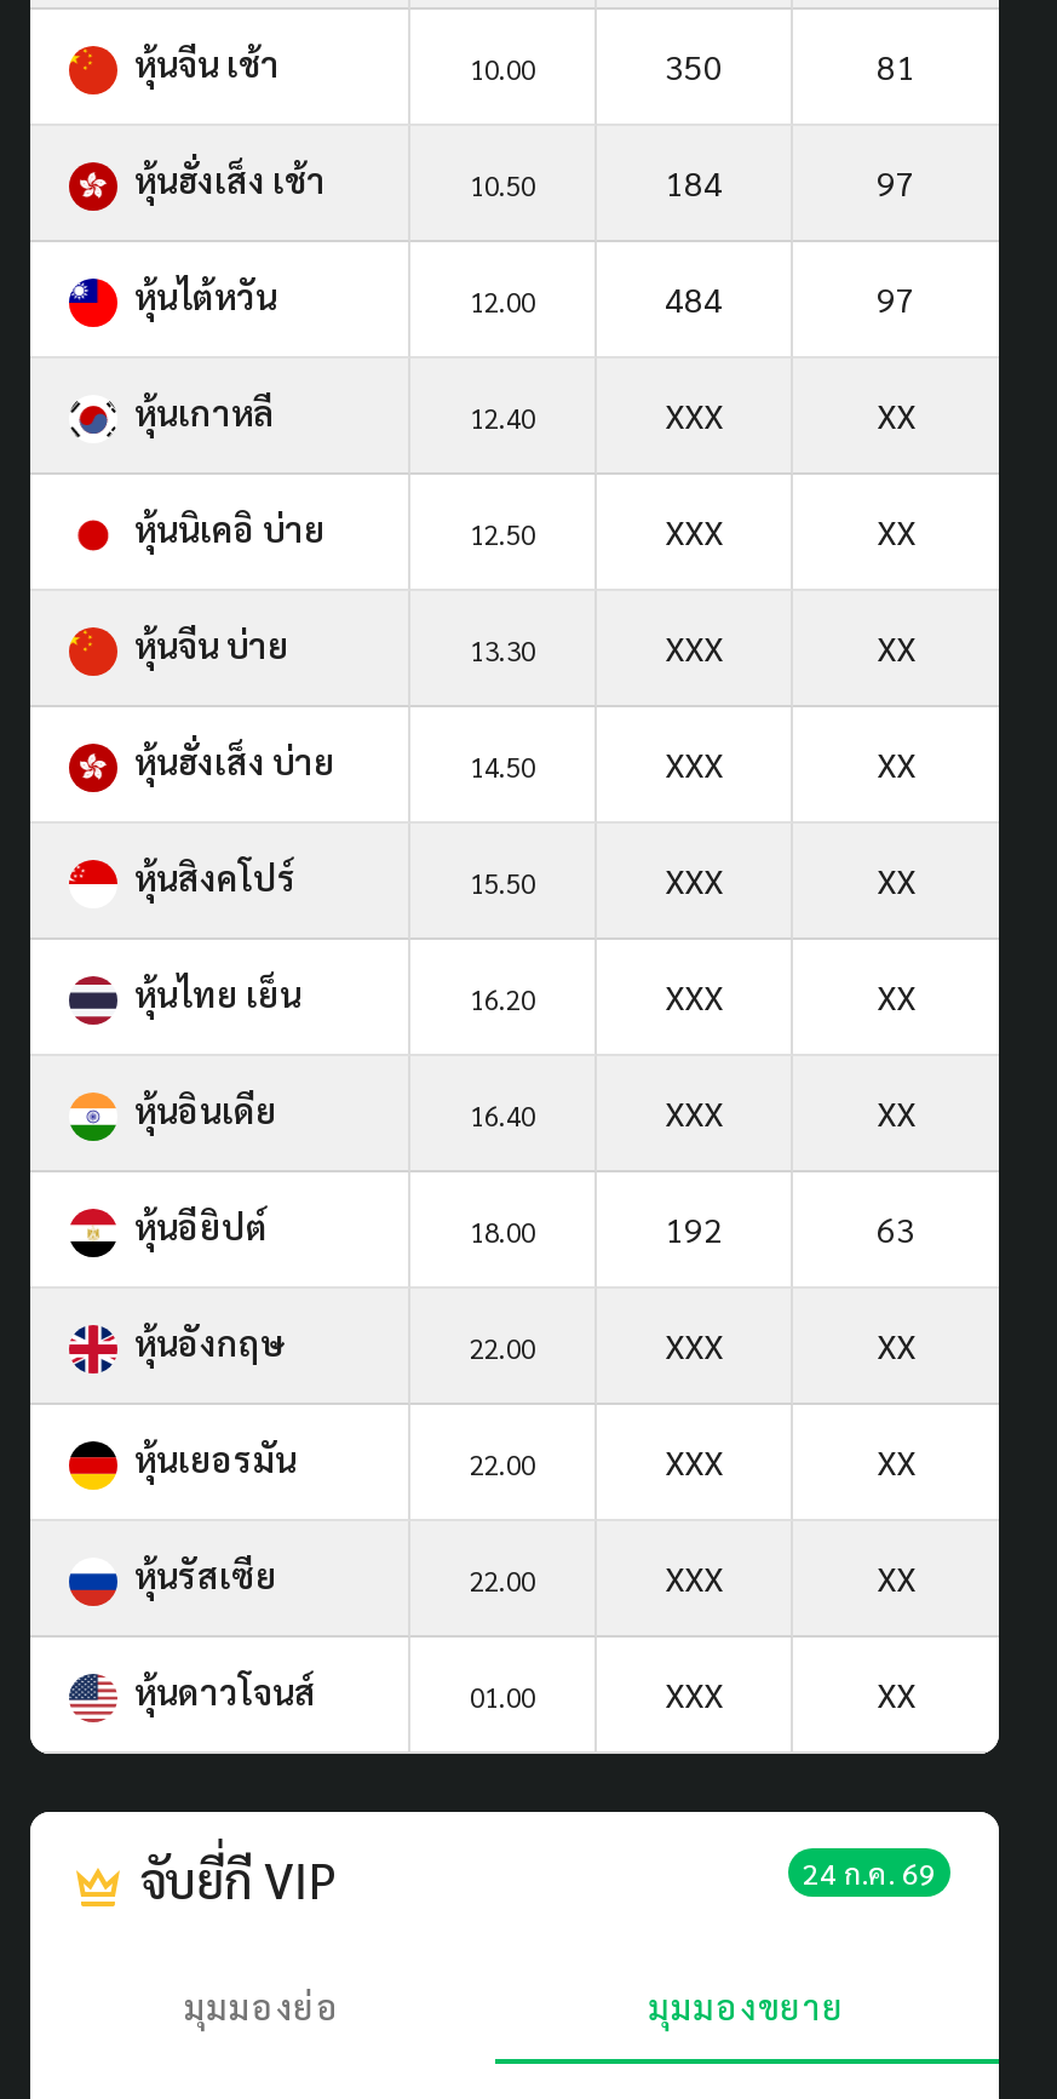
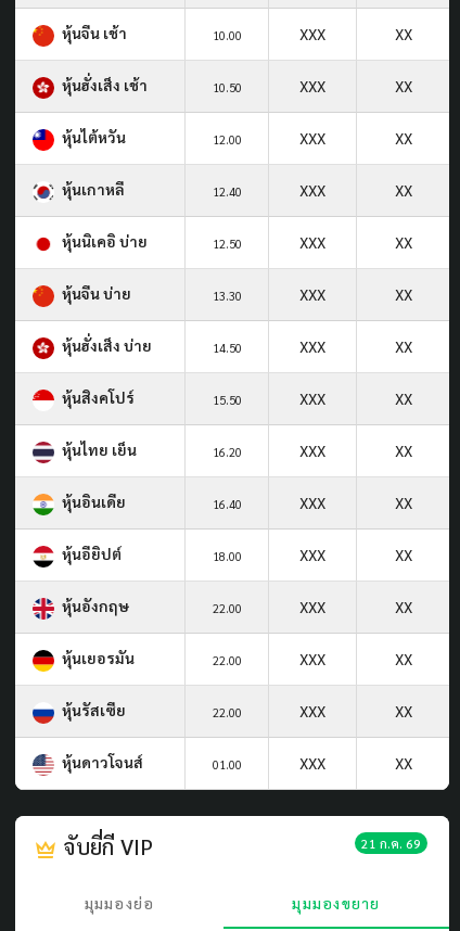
- 350
- 81
+ XXX
+ XX

- 184
- 97
+ XXX
+ XX

- 484
- 97
+ XXX
+ XX

- 192
- 63
+ XXX
+ XX

- 24 ก.ค. 69
+ 21 ก.ค. 69
